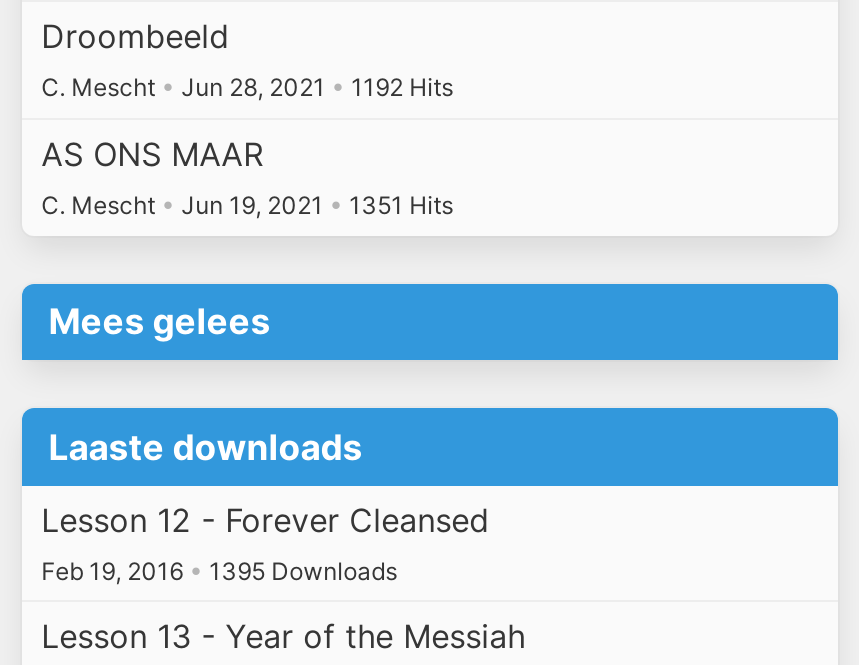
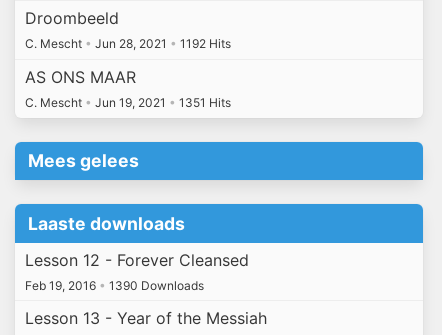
- Feb 19, 2016 • 1395 Downloads
+ Feb 19, 2016 • 1390 Downloads
